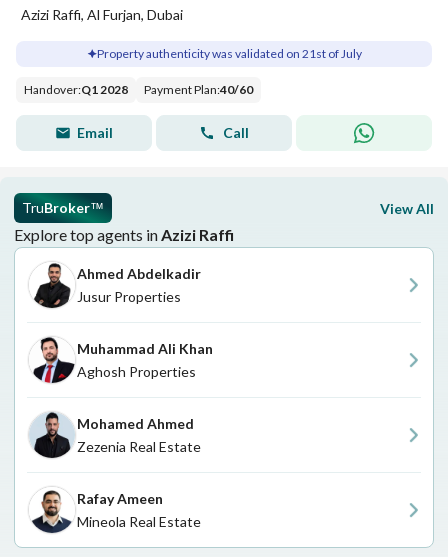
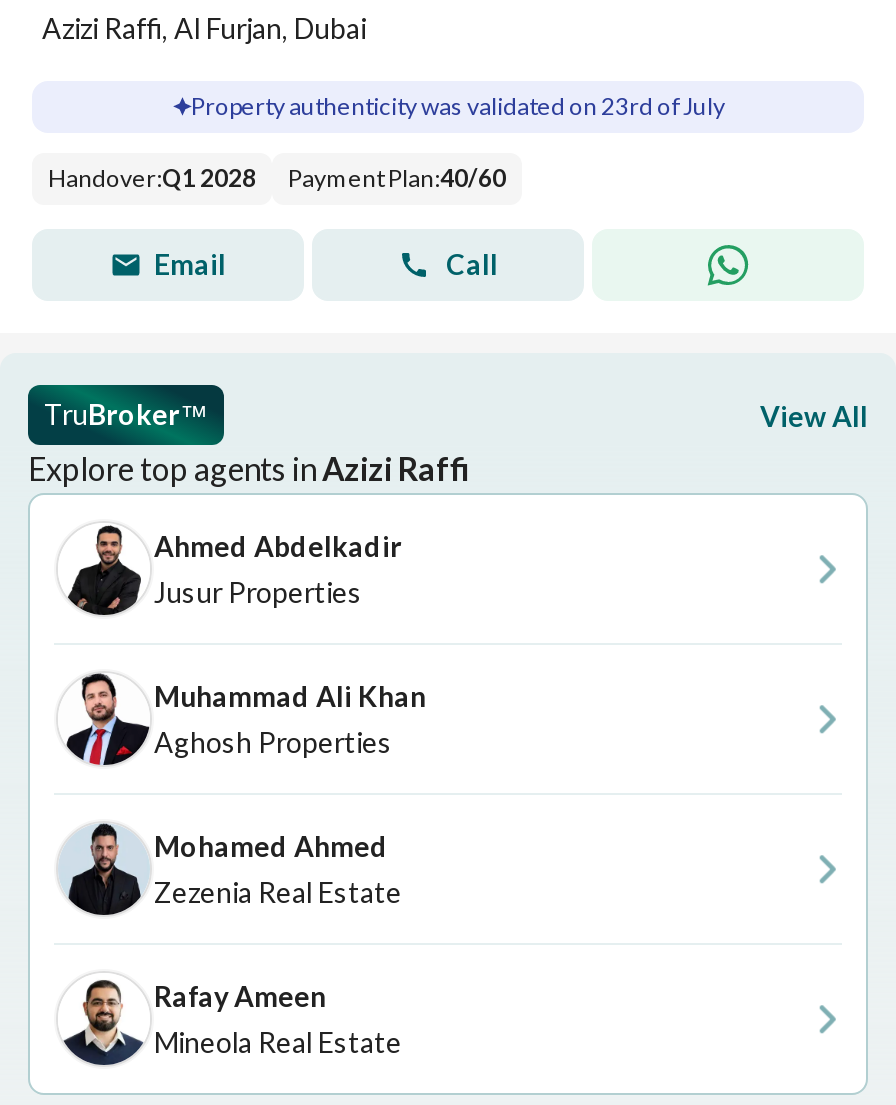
- Property authenticity was validated on 21st of July
+ Property authenticity was validated on 23rd of July
